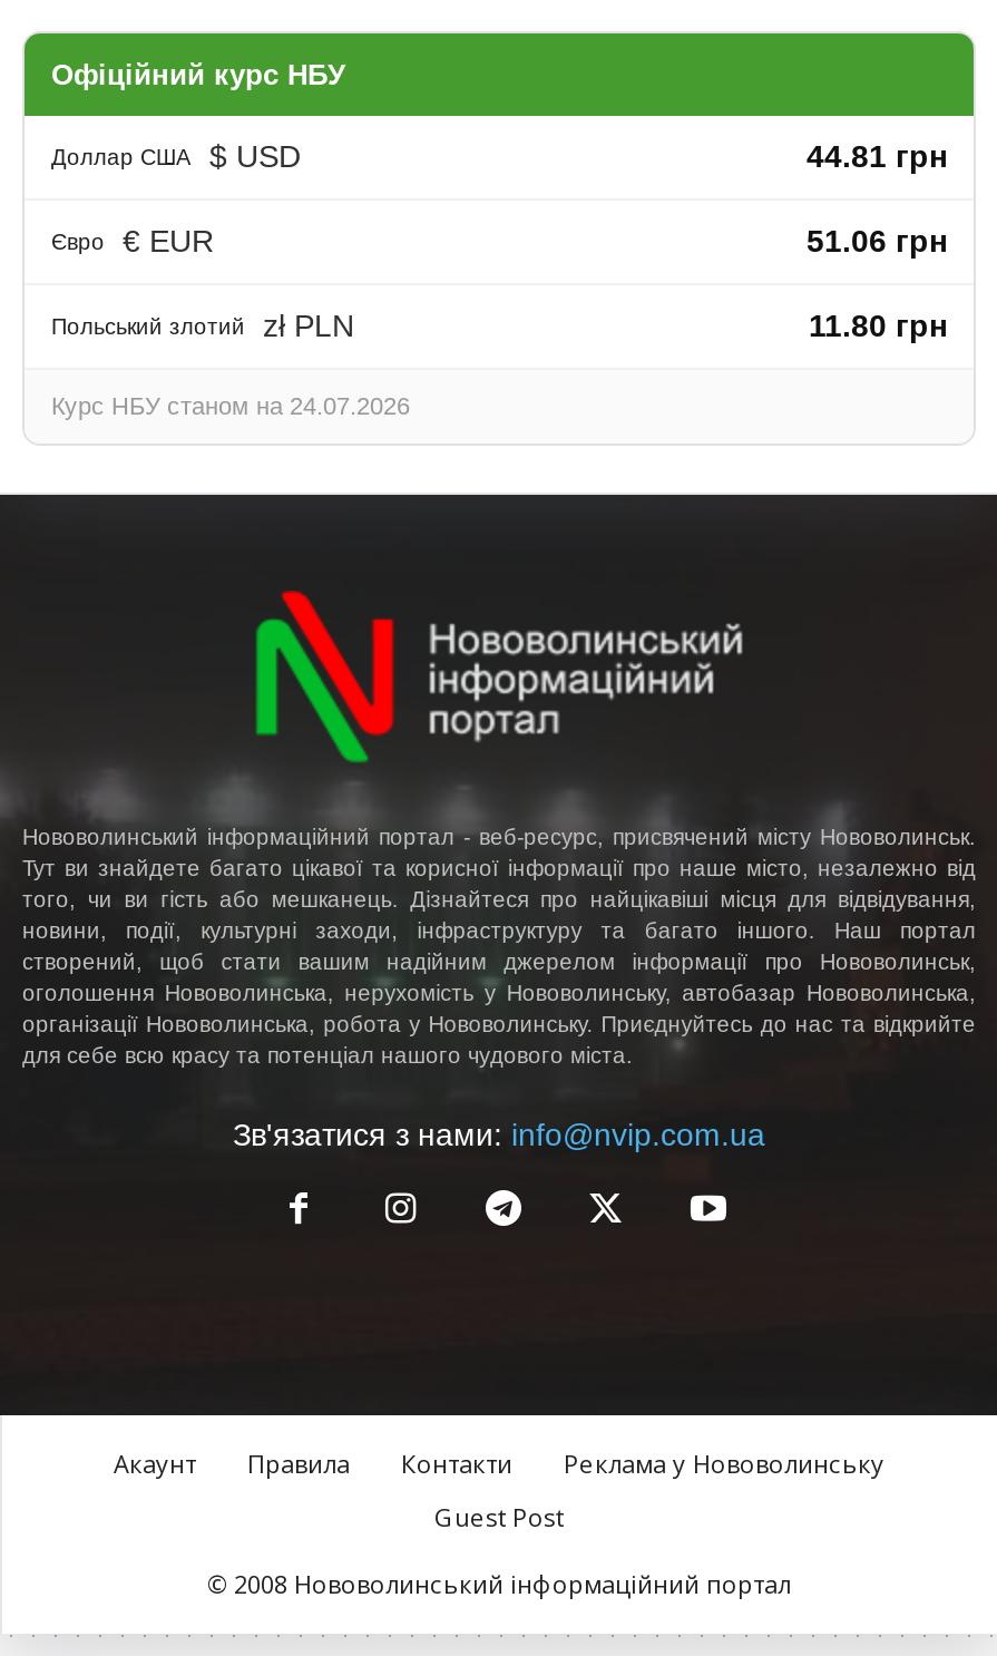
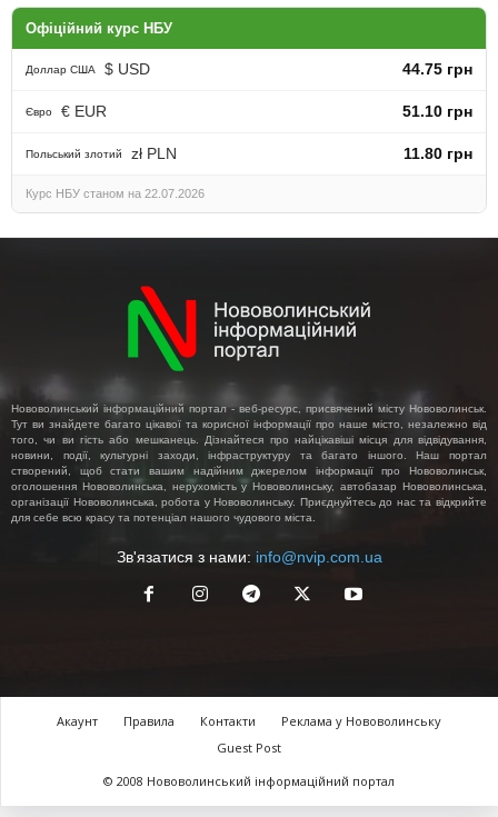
- 44.81 грн
+ 44.75 грн

- 51.06 грн
+ 51.10 грн

- Курс НБУ станом на 24.07.2026
+ Курс НБУ станом на 22.07.2026
